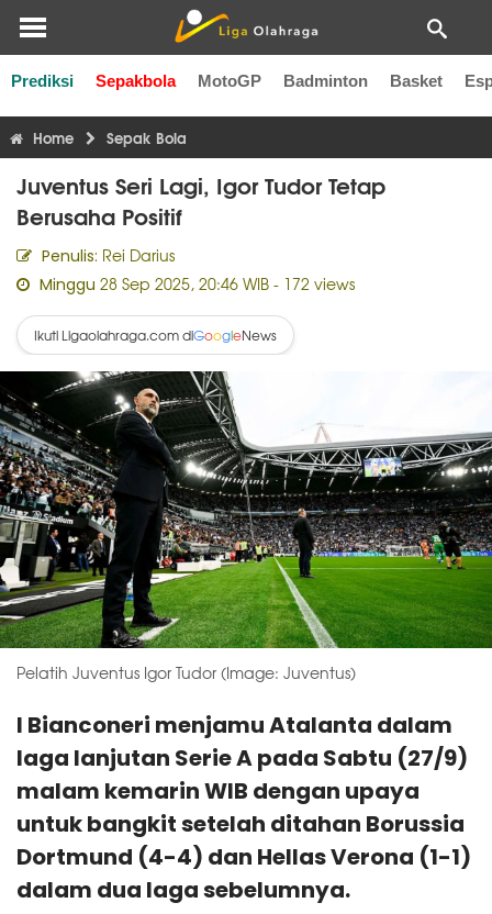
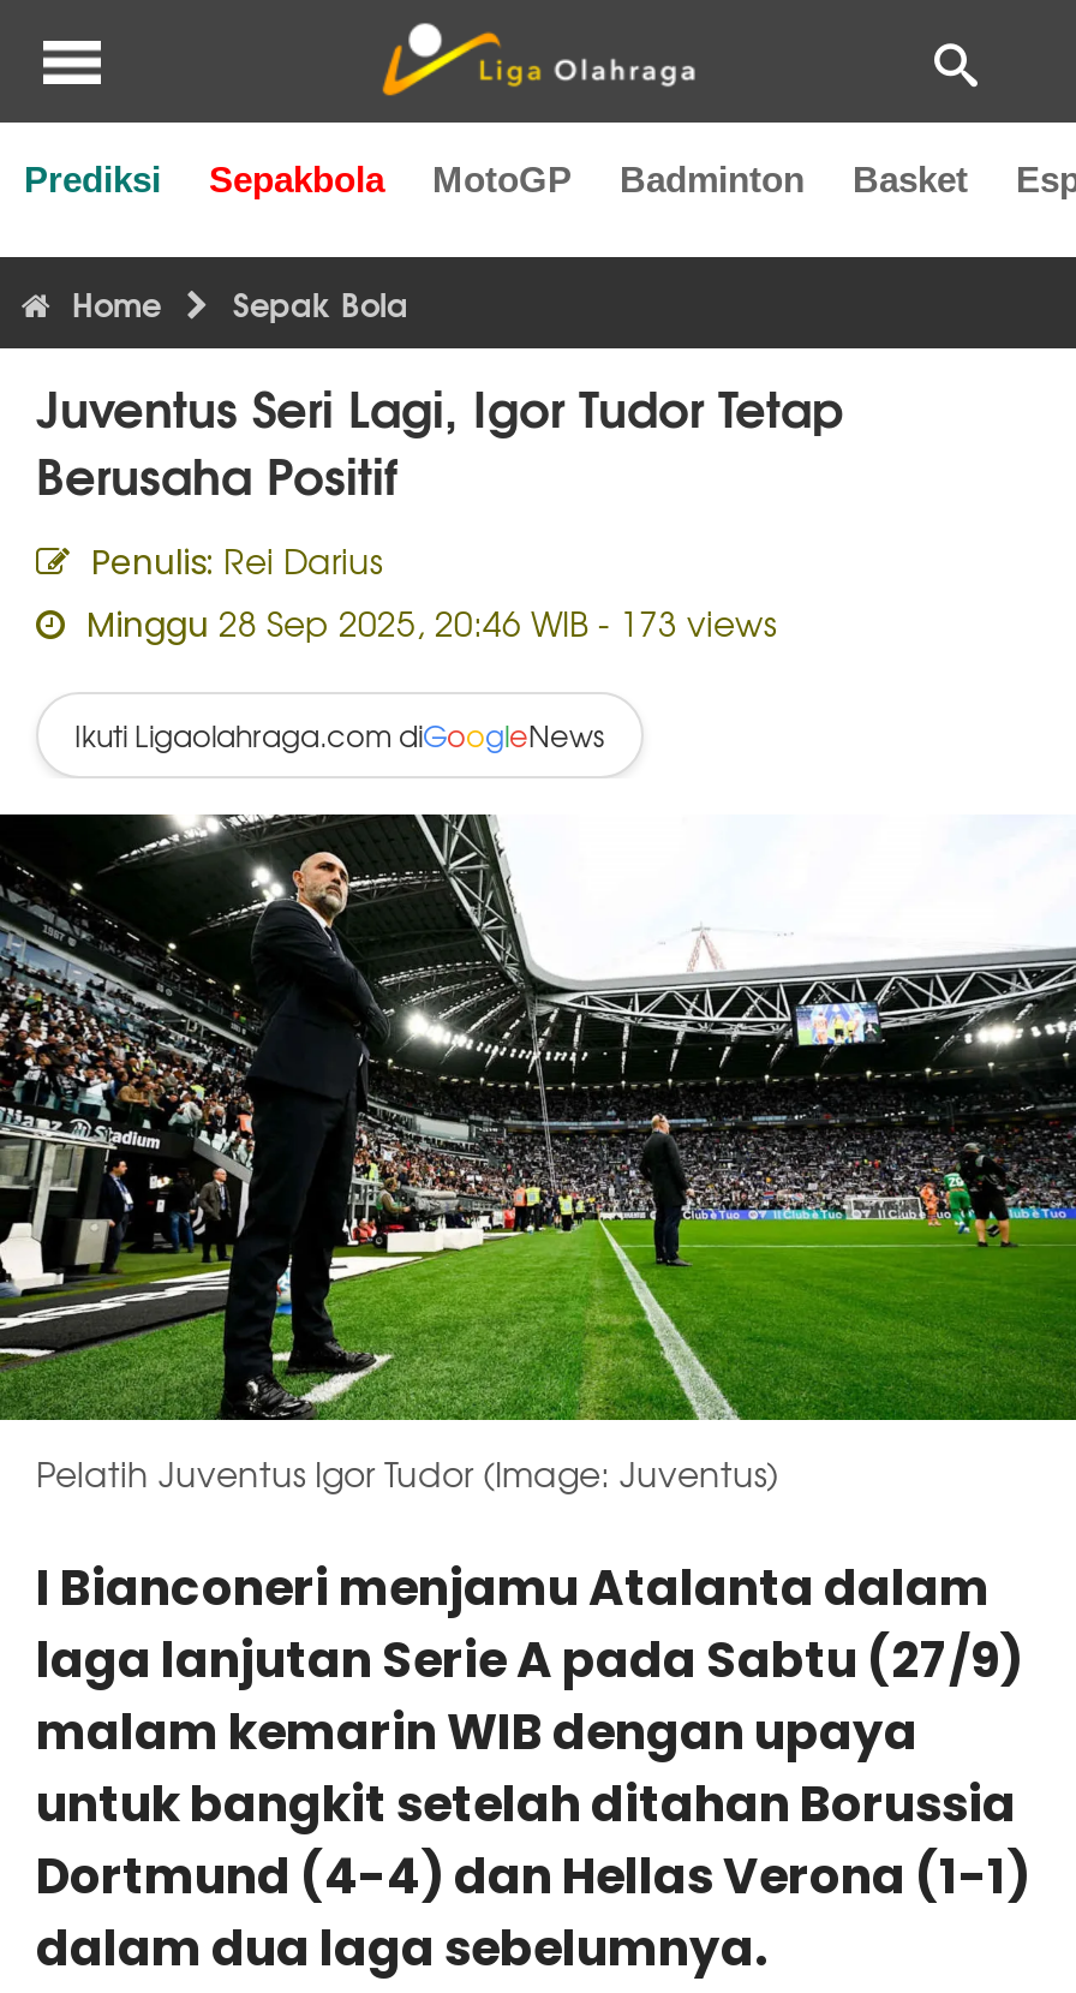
- Minggu 28 Sep 2025, 20:46 WIB - 172 views
+ Minggu 28 Sep 2025, 20:46 WIB - 173 views
